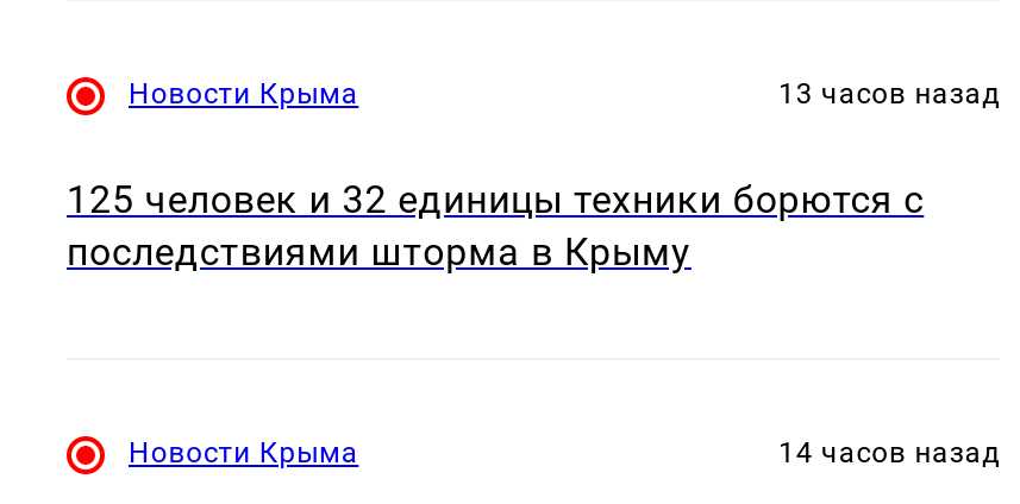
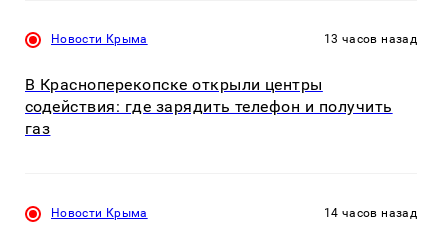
- 125 человек и 32 единицы техники борются с
- последствиями шторма в Крыму
+ В Красноперекопске открыли центры
+ содействия: где зарядить телефон и получить
+ газ
